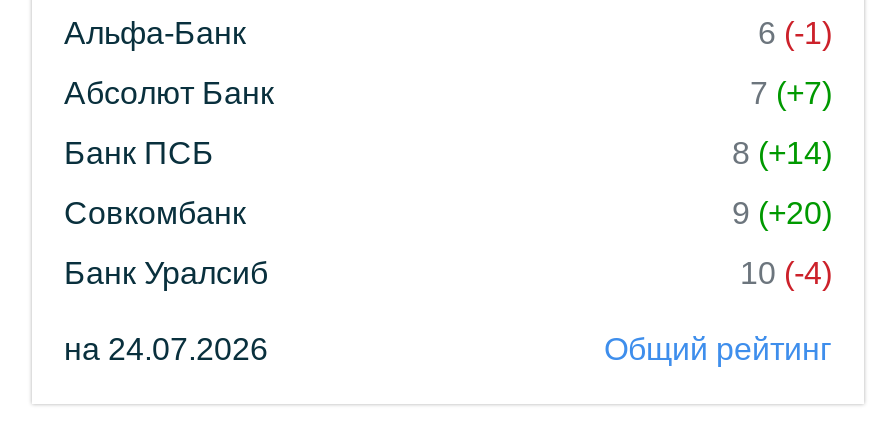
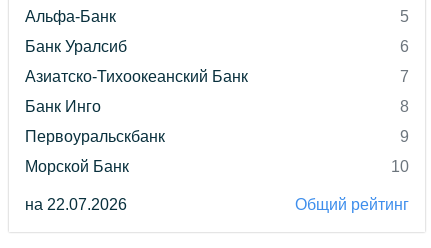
- 6 (-1)
- Абсолют Банк
- 7 (+7)
- Банк ПСБ
- 8 (+14)
- Совкомбанк
- 9 (+20)
+ 5

- 10 (-4)
- на 24.07.2026
+ 6
+ Азиатско-Тихоокеанский Банк
+ 7
+ Банк Инго
+ 8
+ Первоуральскбанк
+ 9
+ Морской Банк
+ 10
+ на 22.07.2026

moved up: Банк Уралсиб
